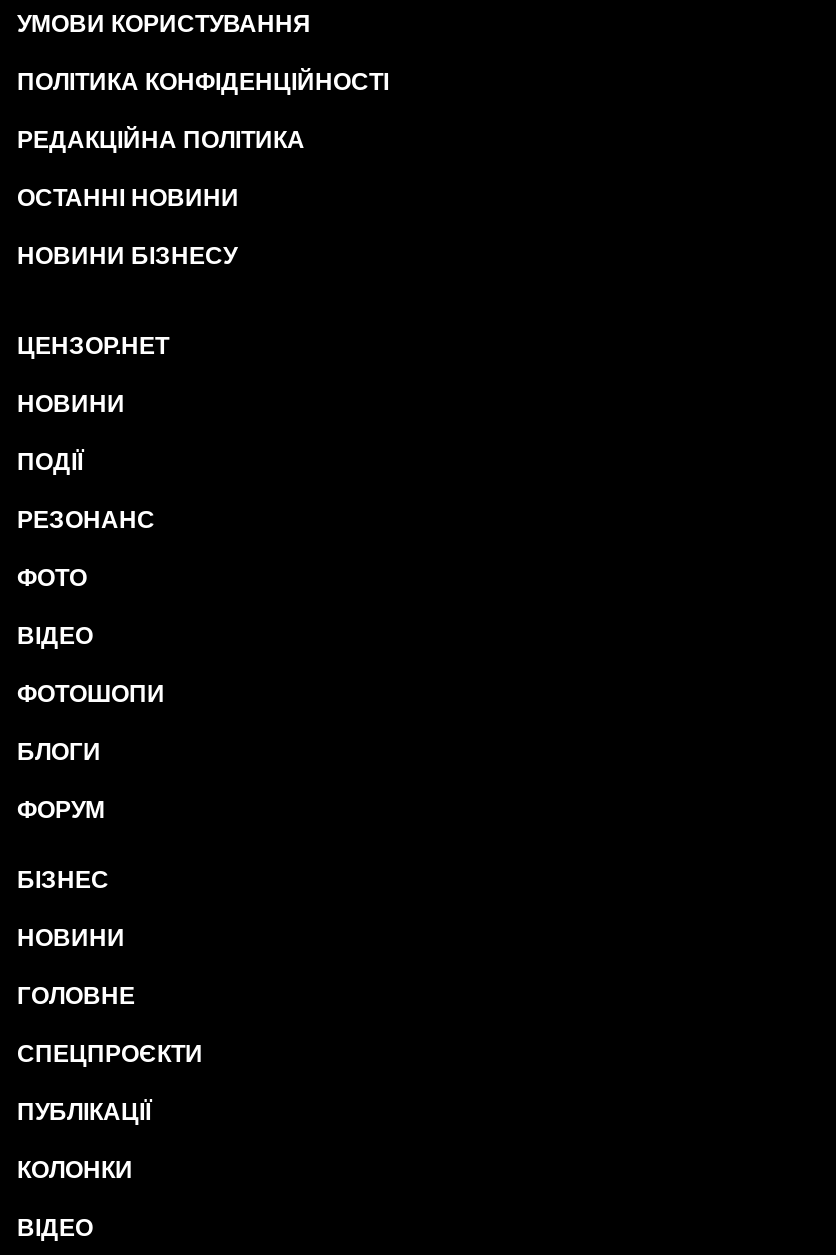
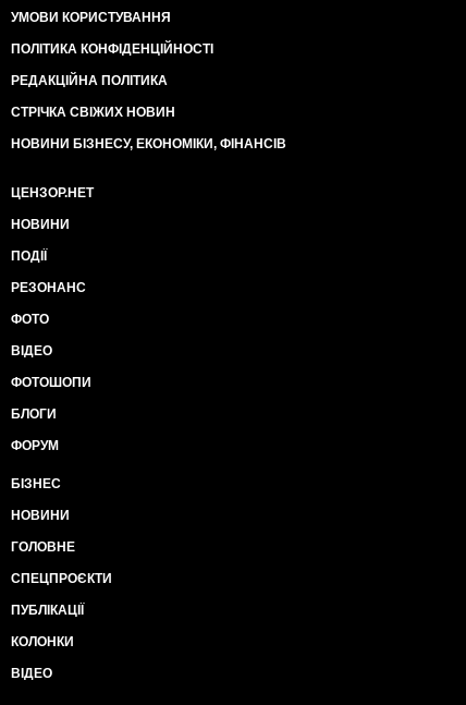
- ОСТАННІ НОВИНИ
+ СТРІЧКА СВІЖИХ НОВИН

- НОВИНИ БІЗНЕСУ
+ НОВИНИ БІЗНЕСУ, ЕКОНОМІКИ, ФІНАНСІВ
